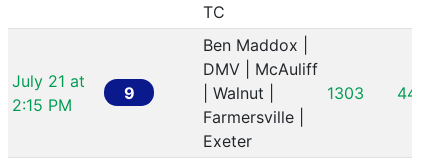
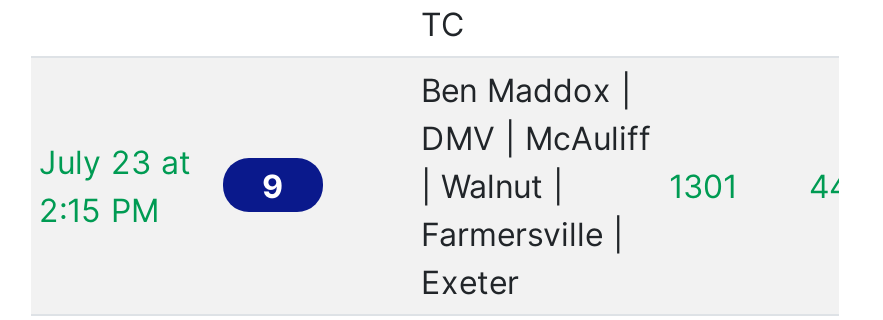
- July 21 at
+ July 23 at

- 1303
+ 1301
